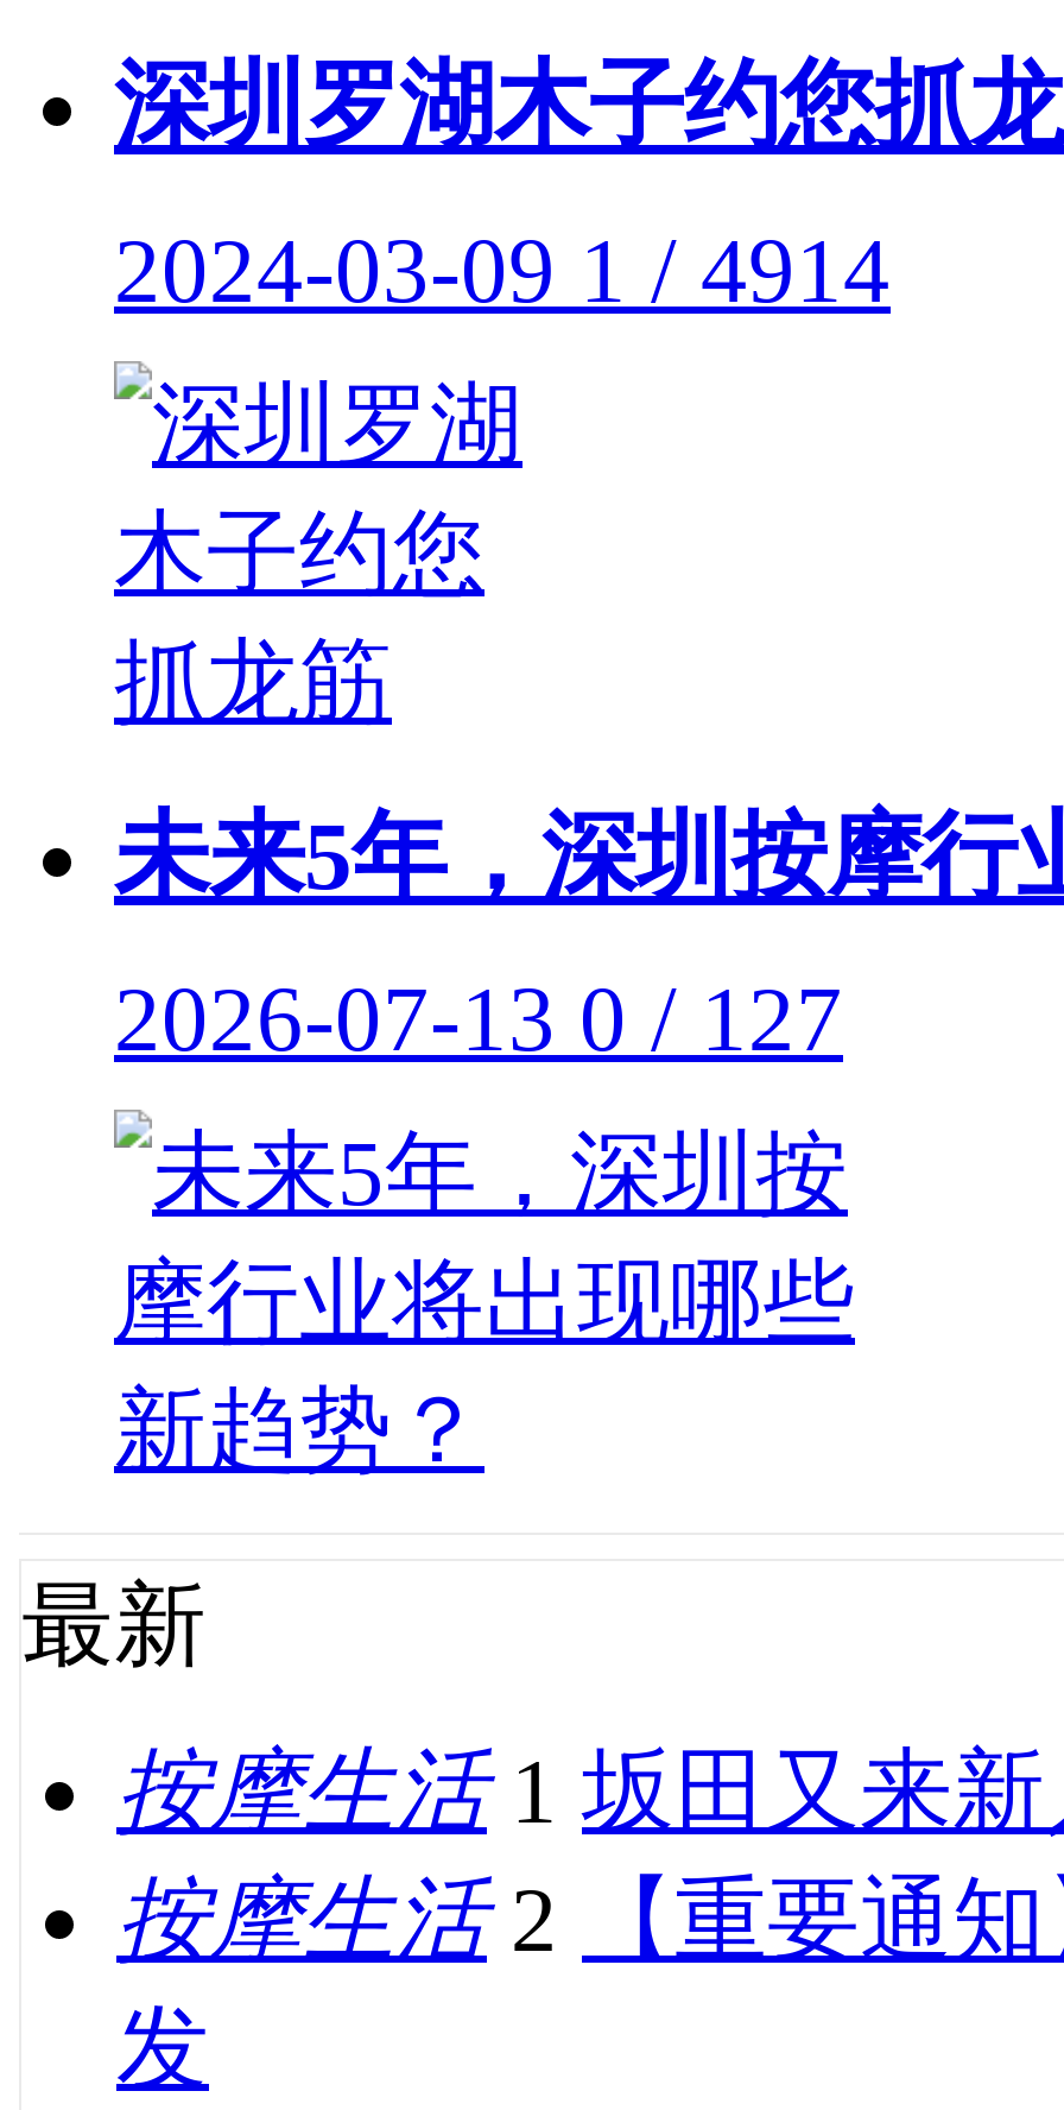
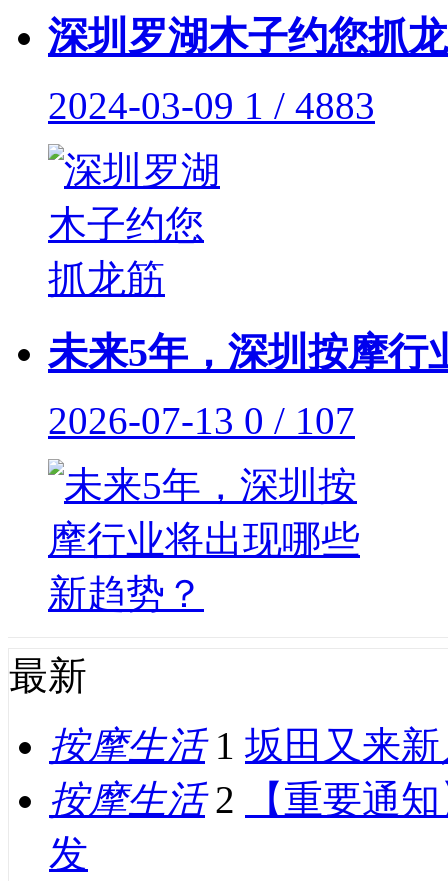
- 2024-03-09 1 / 4914
+ 2024-03-09 1 / 4883

- 2026-07-13 0 / 127
+ 2026-07-13 0 / 107
